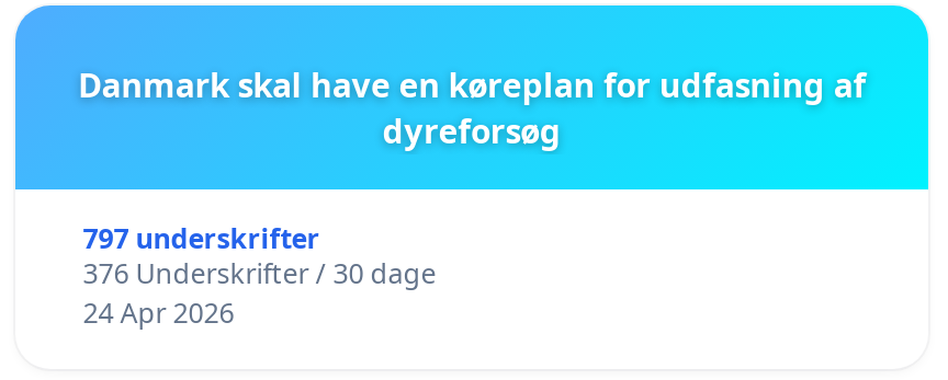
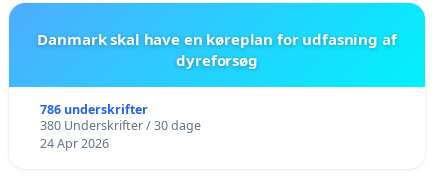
- 797 underskrifter
+ 786 underskrifter

- 376 Underskrifter / 30 dage
+ 380 Underskrifter / 30 dage
